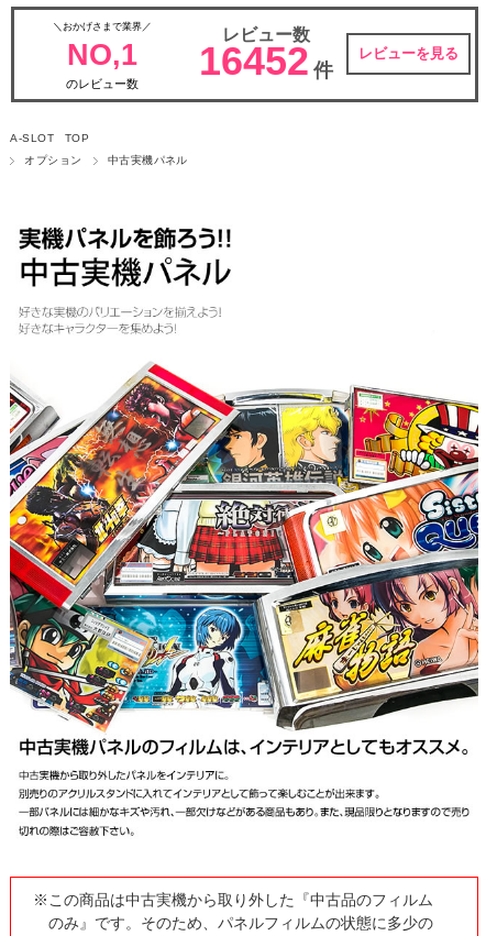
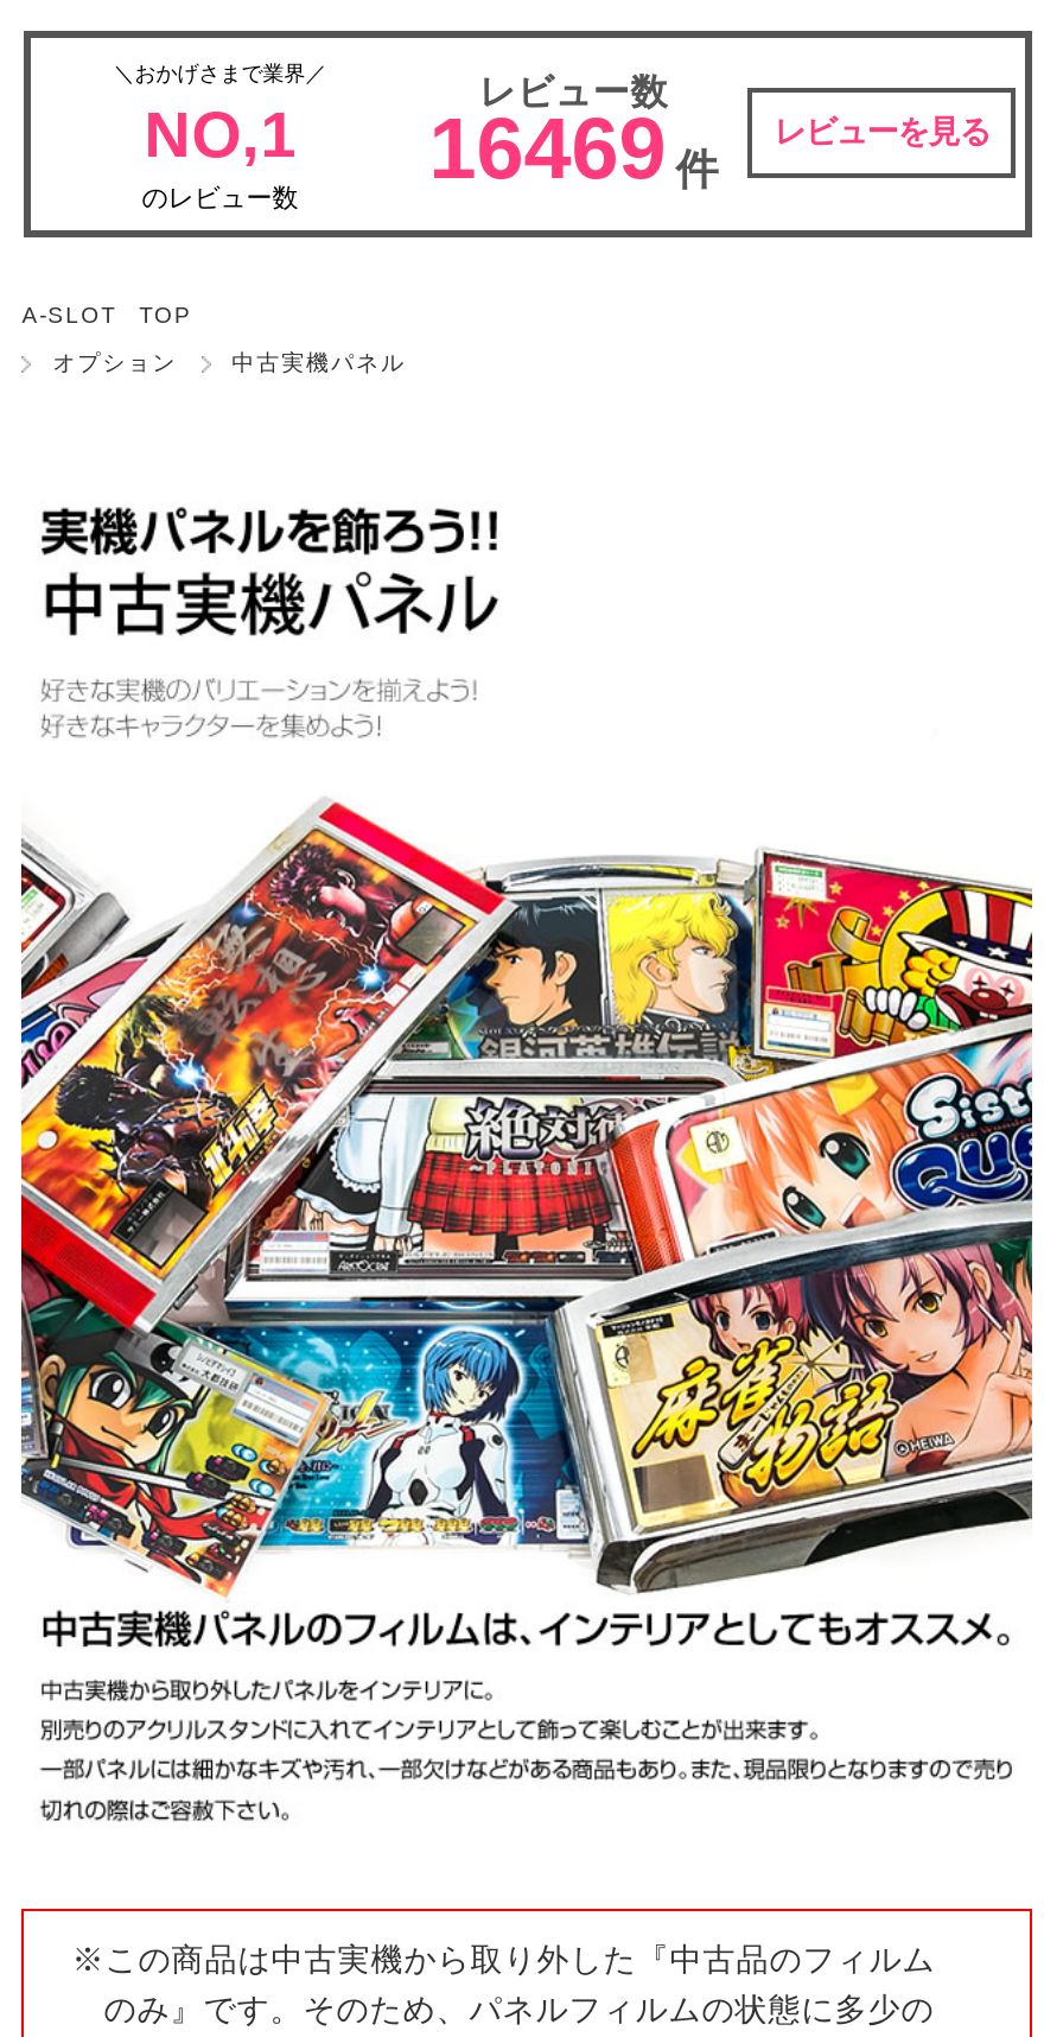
- NO,1 16452 件 レビューを見る
+ NO,1 16469 件 レビューを見る
